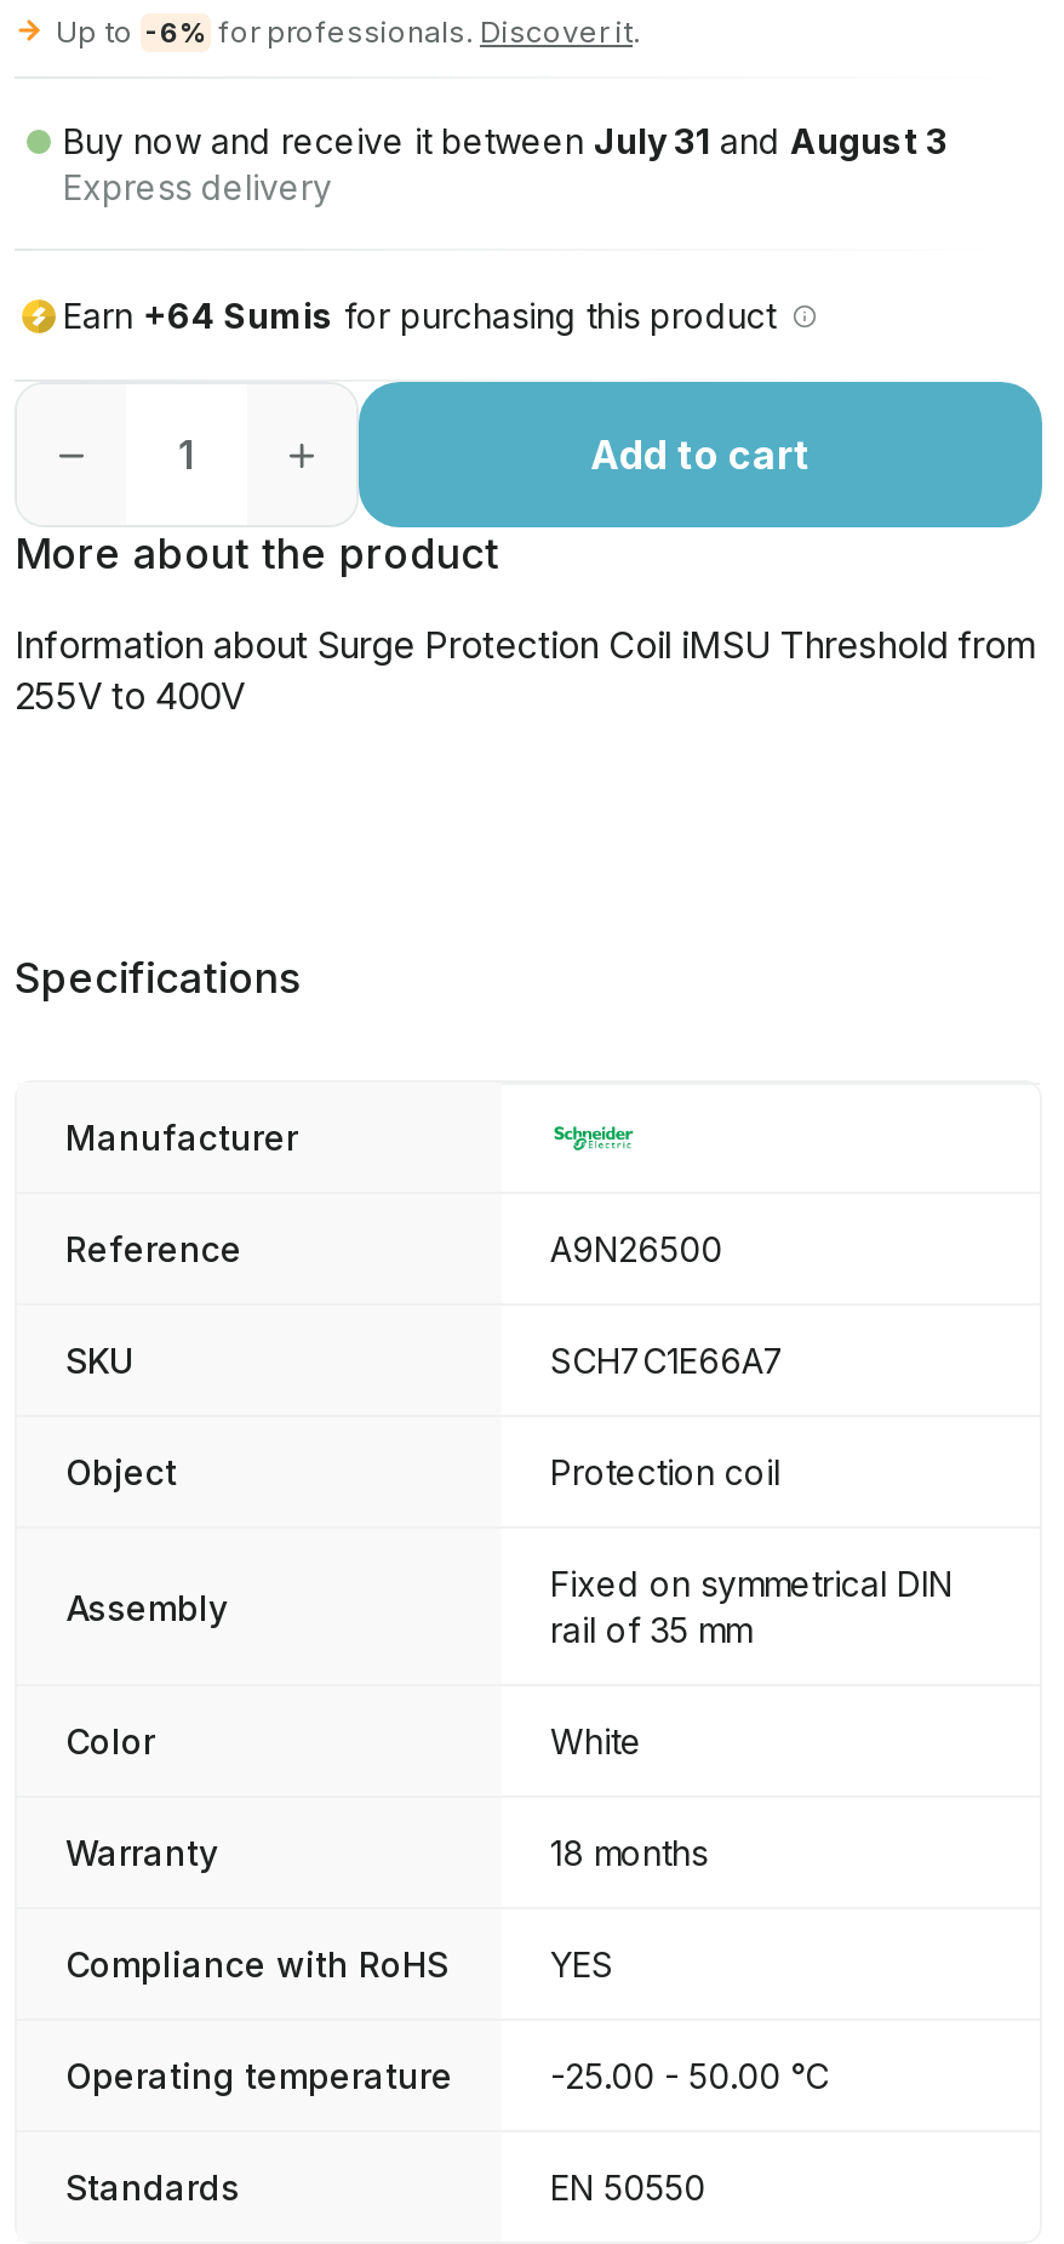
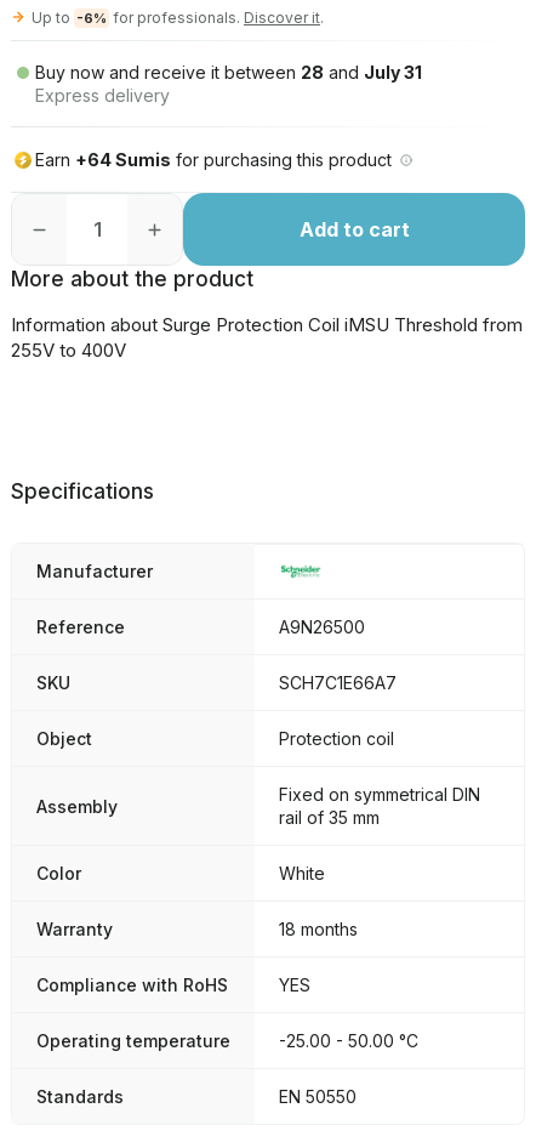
- Buy now and receive it between July 31 and August 3
+ Buy now and receive it between 28 and July 31
